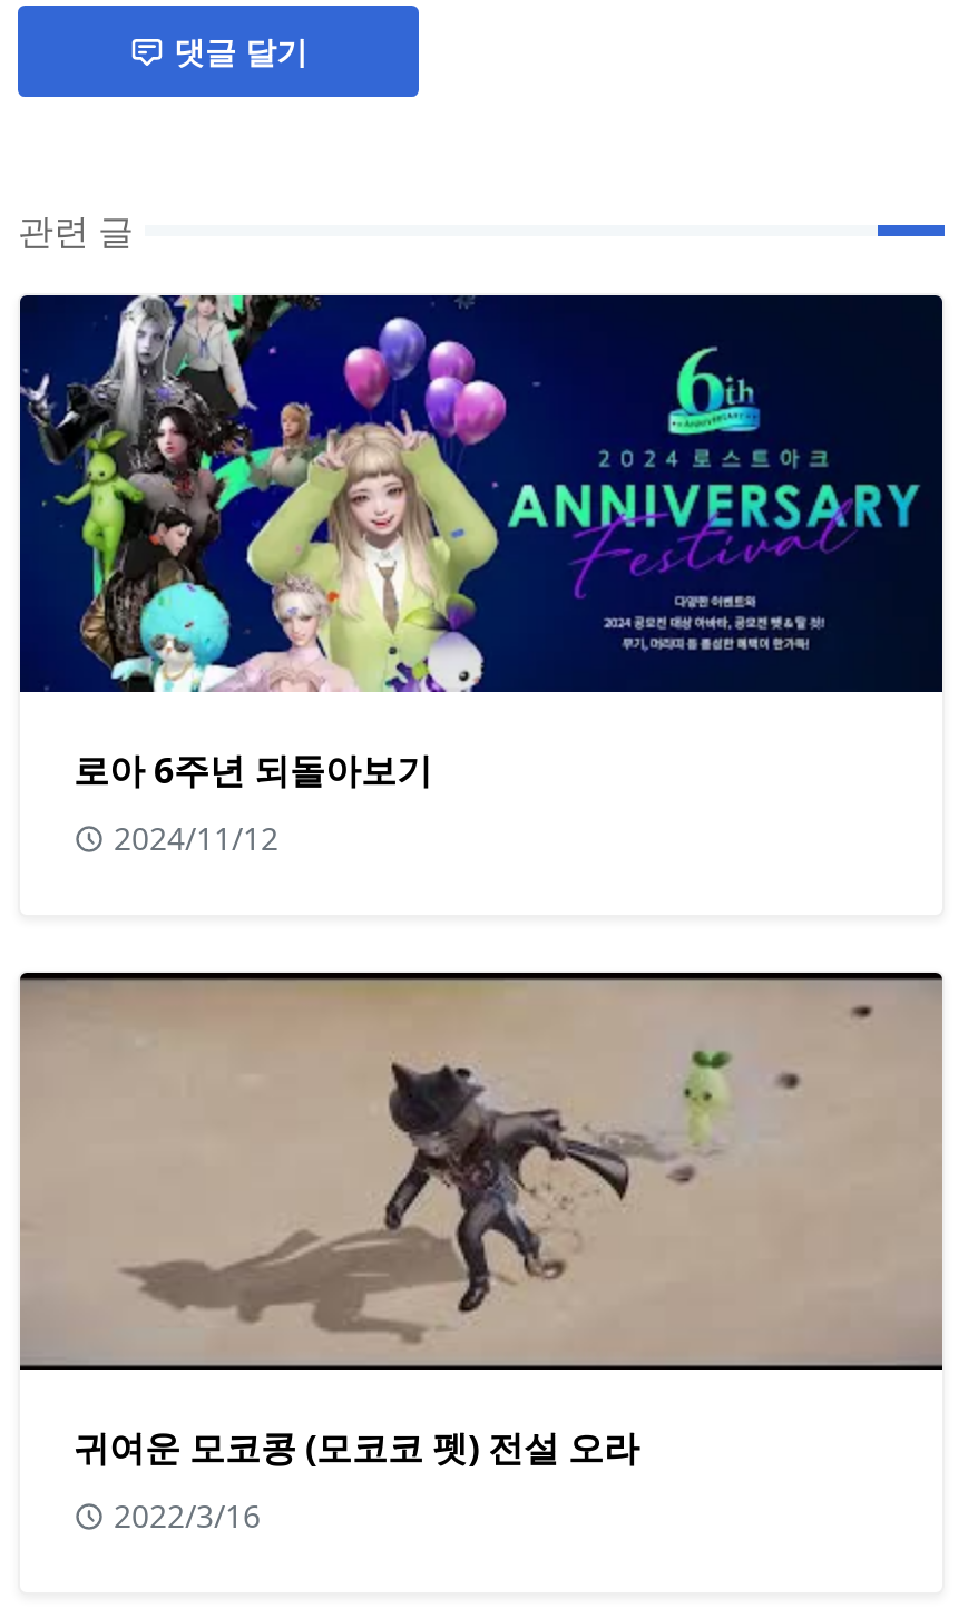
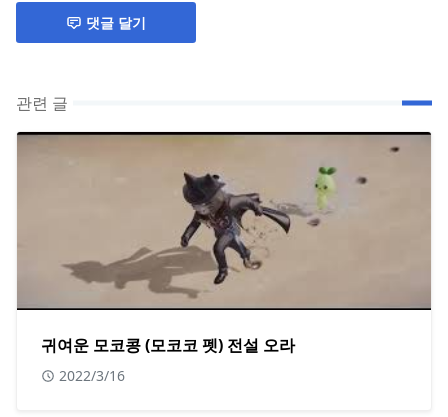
- [image]
- 로아 6주년 되돌아보기
- 2024/11/12
